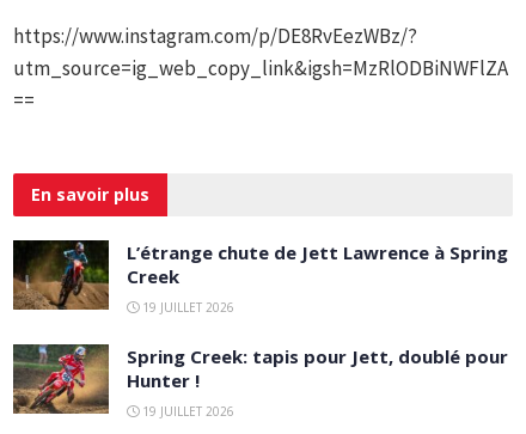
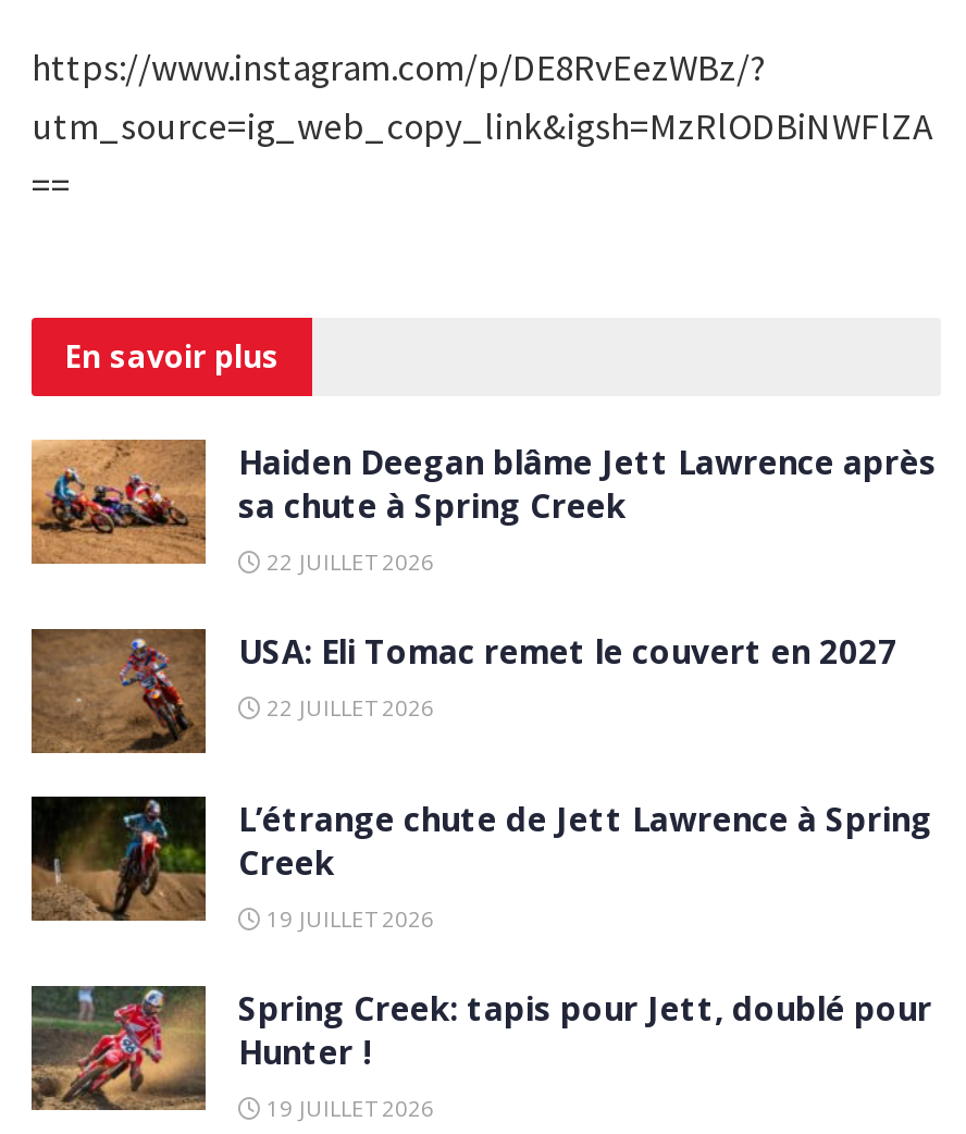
+ [image]
+ Haiden Deegan blâme Jett Lawrence après
+ sa chute à Spring Creek
+ 22 JUILLET 2026
+ USA: Eli Tomac remet le couvert en 2027
+ 22 JUILLET 2026

+ [image]
